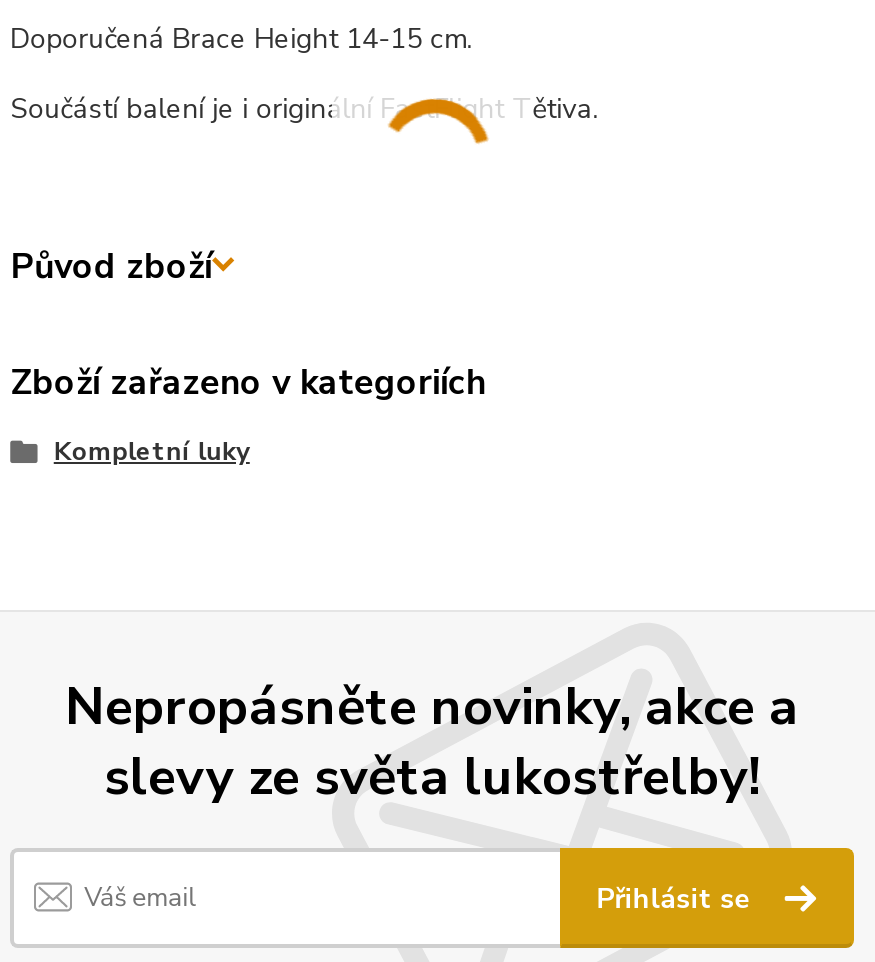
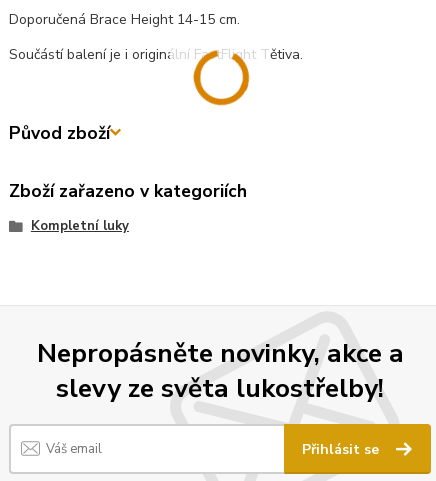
+ [image]
